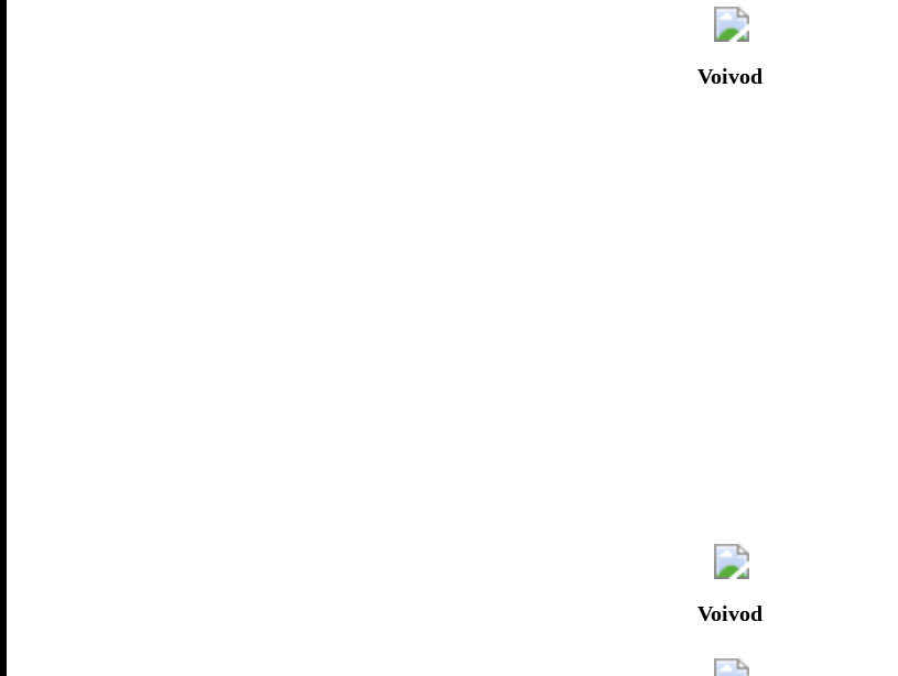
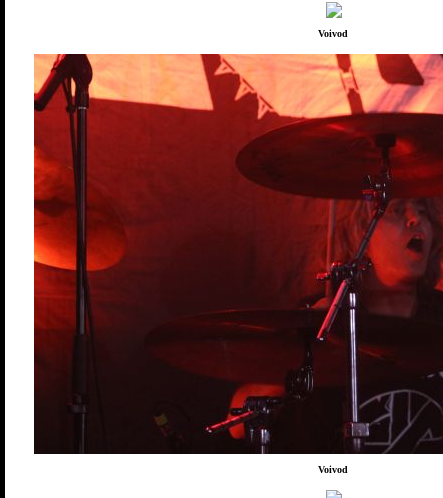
+ [image]
